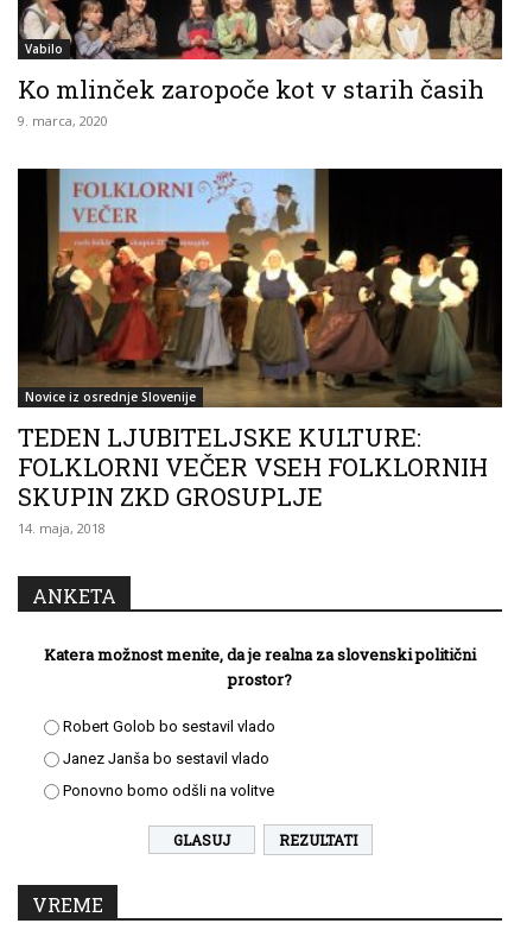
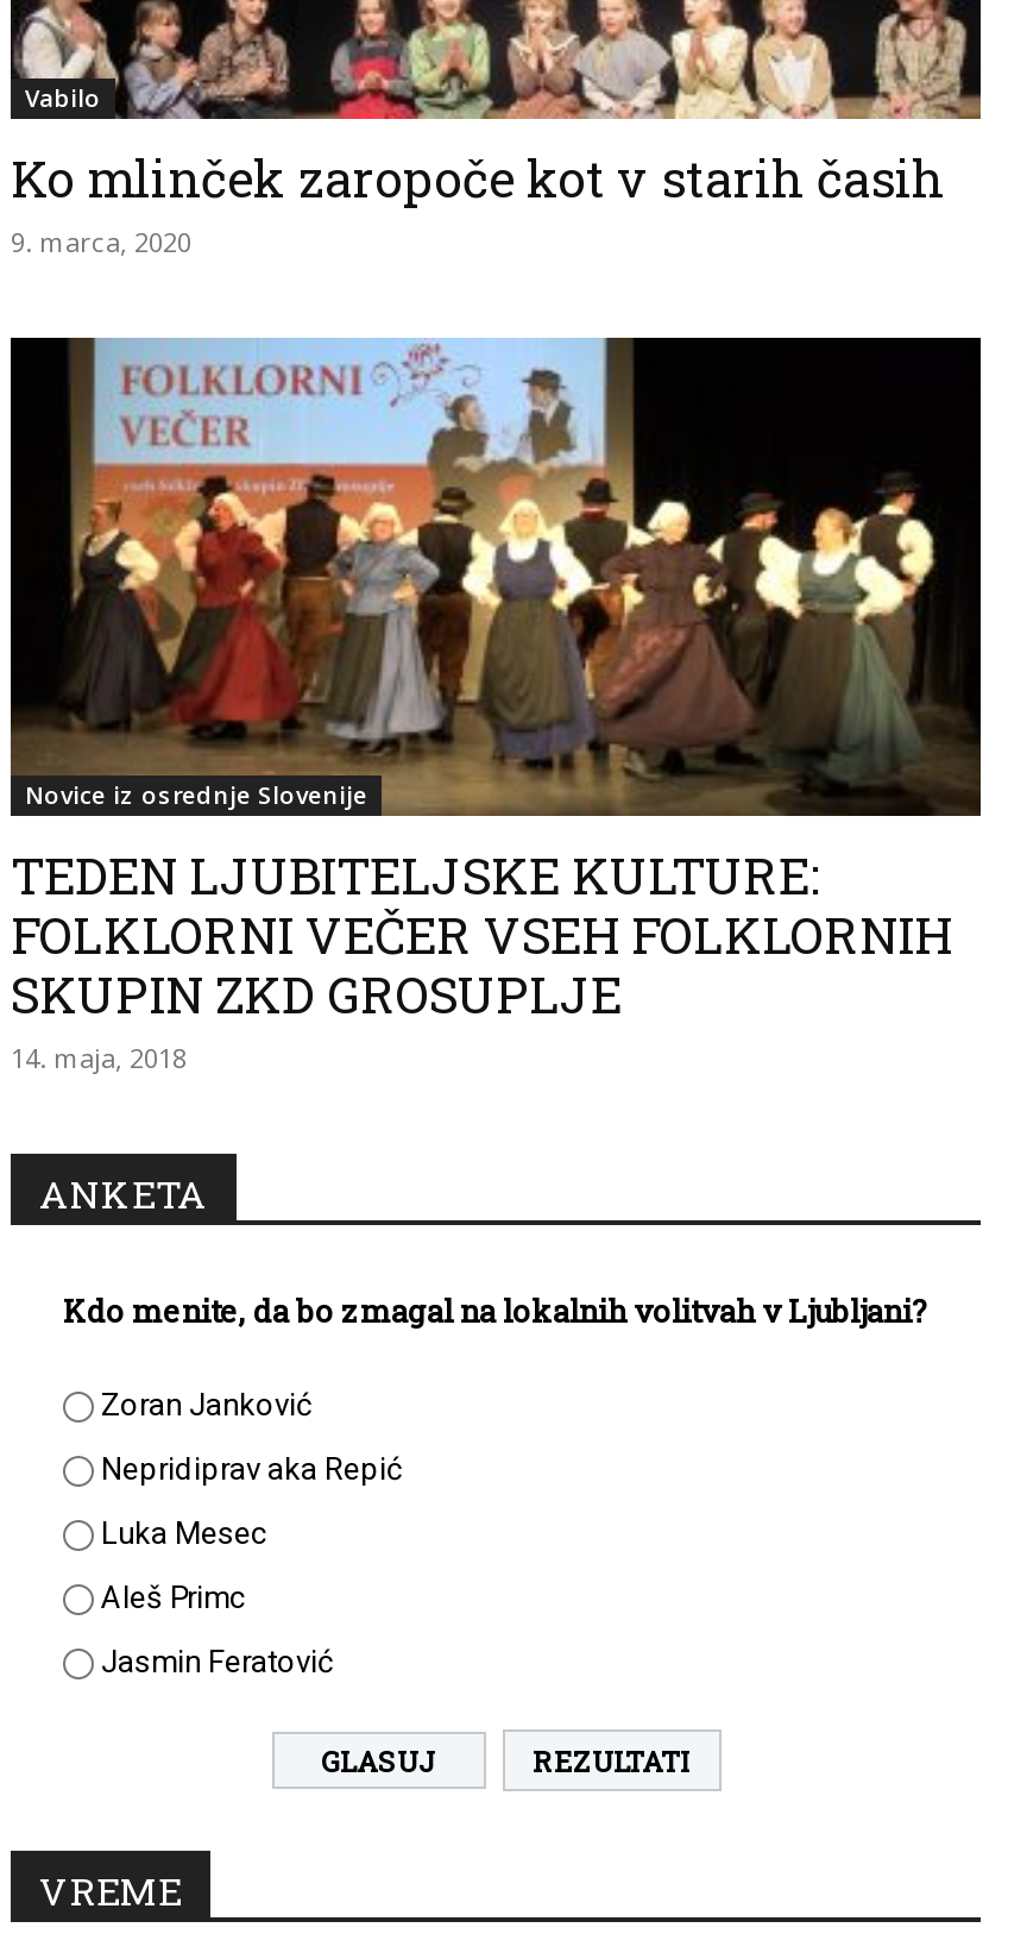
- Katera možnost menite, da je realna za slovenski politični
- prostor?
- Robert Golob bo sestavil vlado
- Janez Janša bo sestavil vlado
- Ponovno bomo odšli na volitve
+ Kdo menite, da bo zmagal na lokalnih volitvah v Ljubljani?
+ Zoran Janković
+ Nepridiprav aka Repić
+ Luka Mesec
+ Aleš Primc
+ Jasmin Feratović
